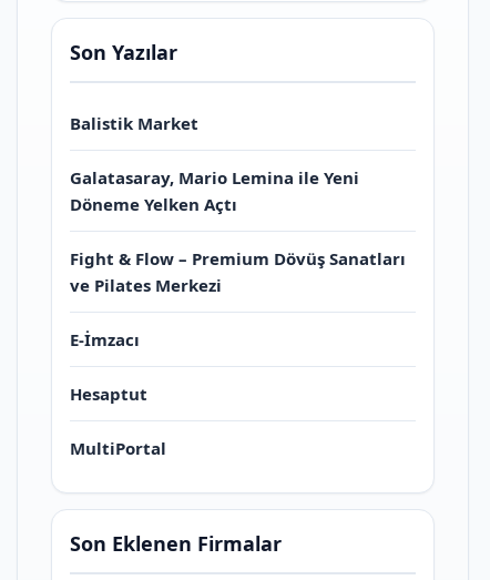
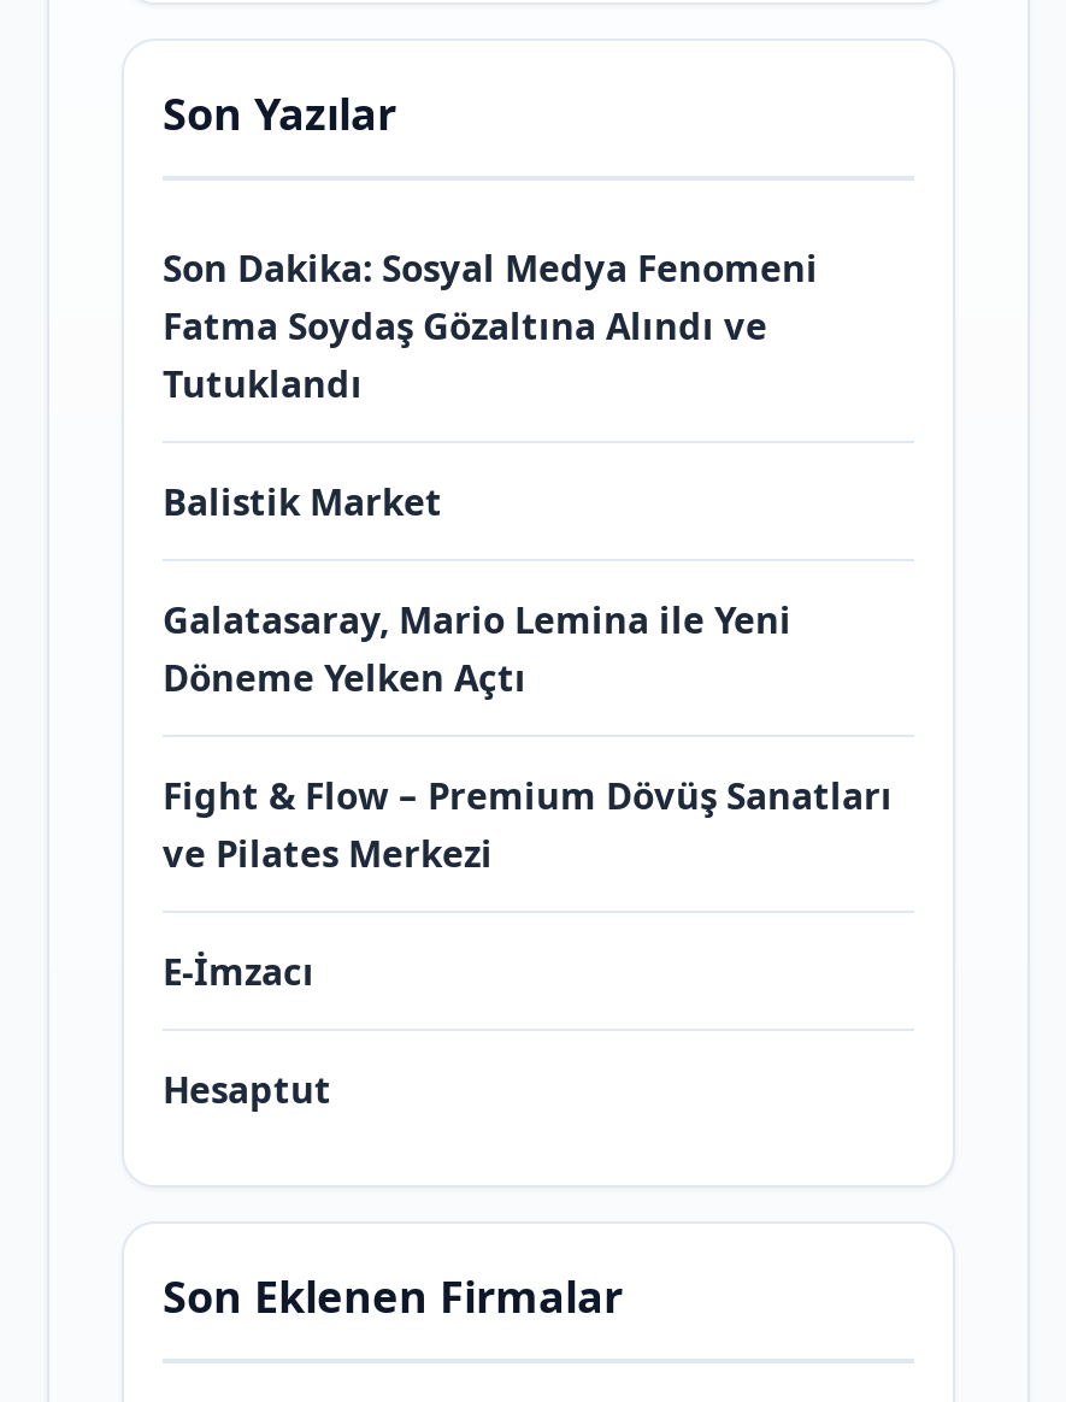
+ Son Dakika: Sosyal Medya Fenomeni
+ Fatma Soydaş Gözaltına Alındı ve
+ Tutuklandı

moved down: Balistik Market | Galatasaray, Mario Lemina ile Yeni | Döneme Yelken Açtı | Fight & Flow – Premium Dövüş Sanatları | ve Pilates Merkezi | E-İmzacı | Hesaptut

- MultiPortal
